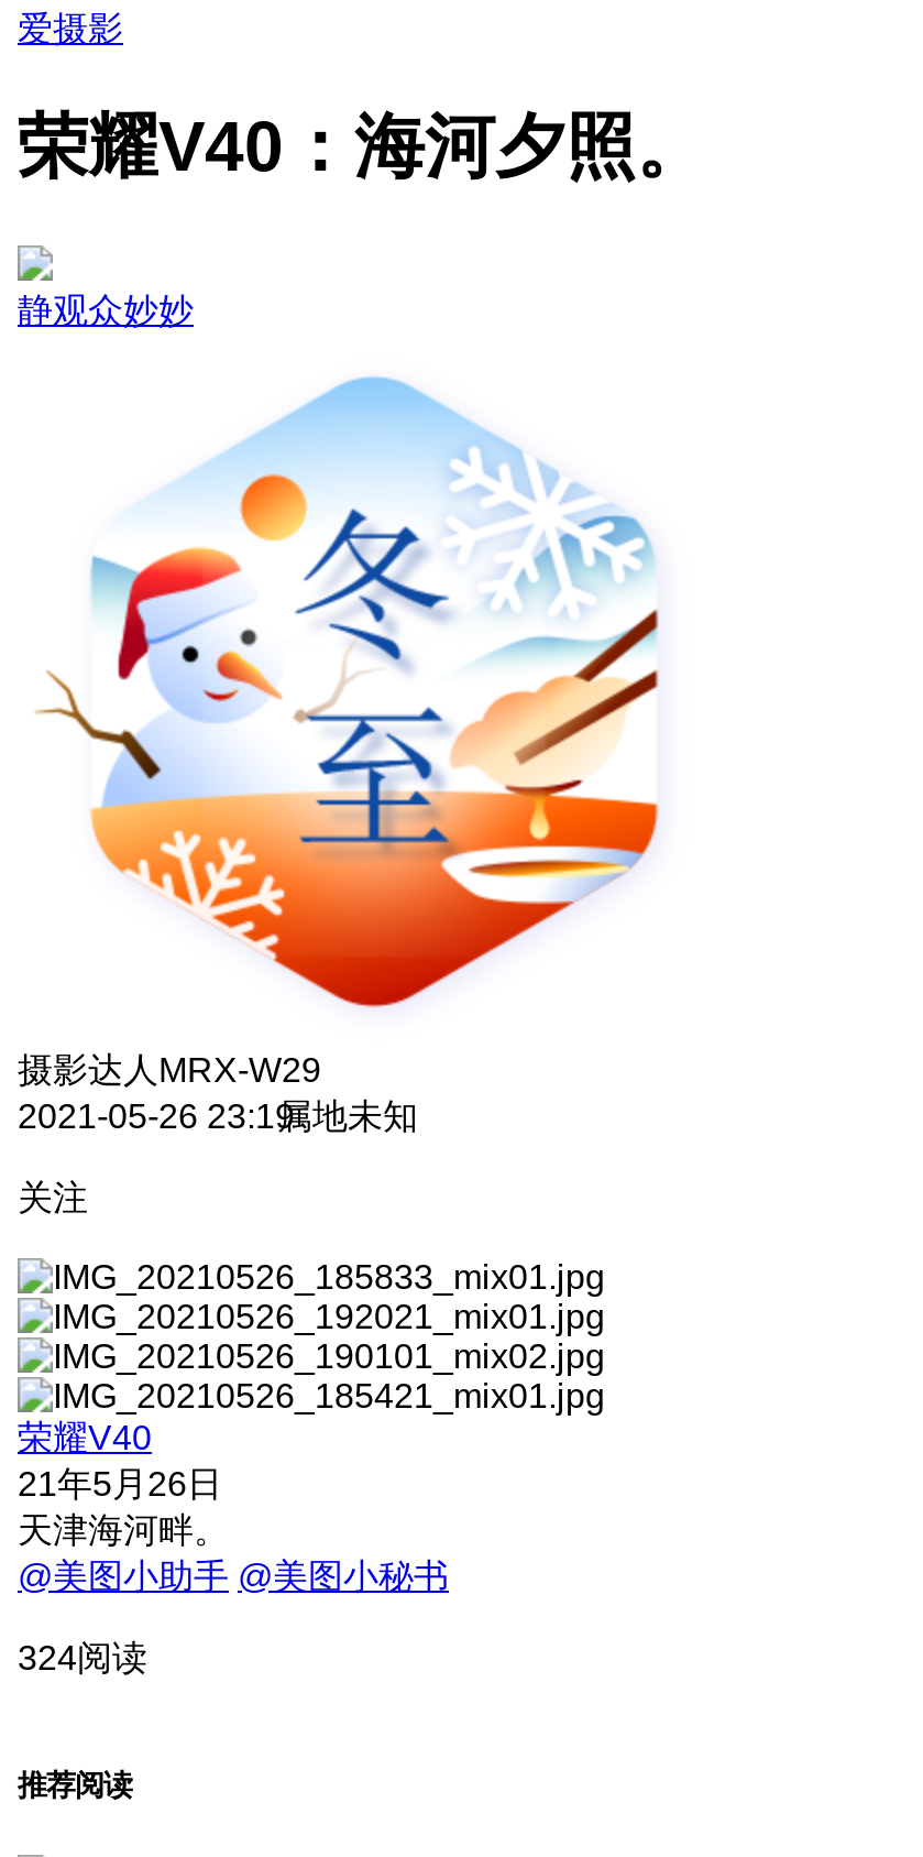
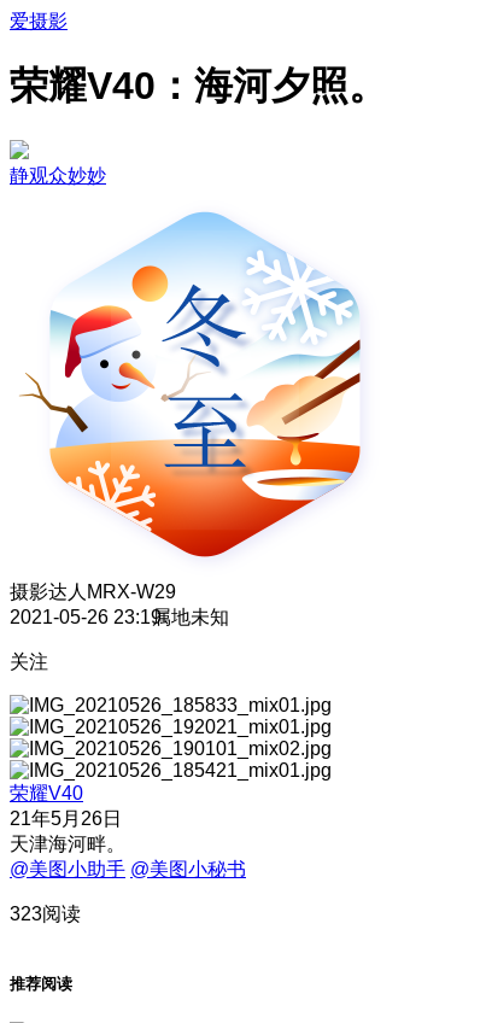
- 324阅读
+ 323阅读
